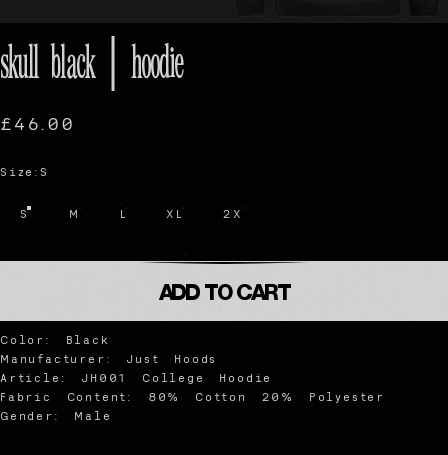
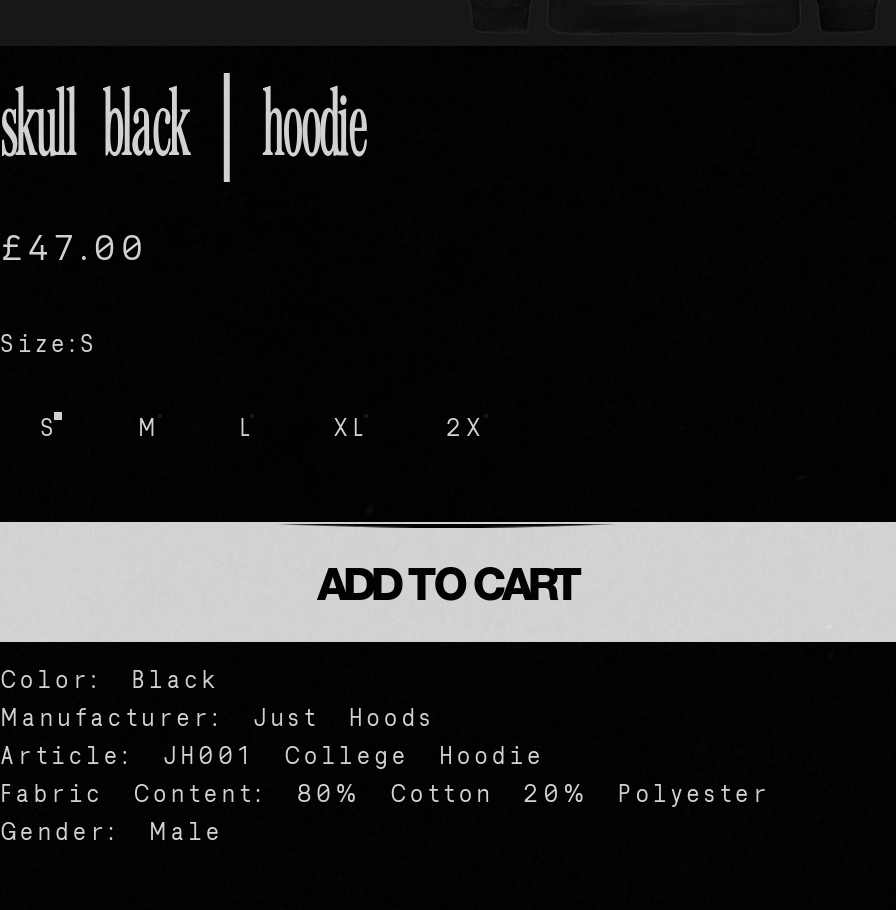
- £46.00
+ £47.00
